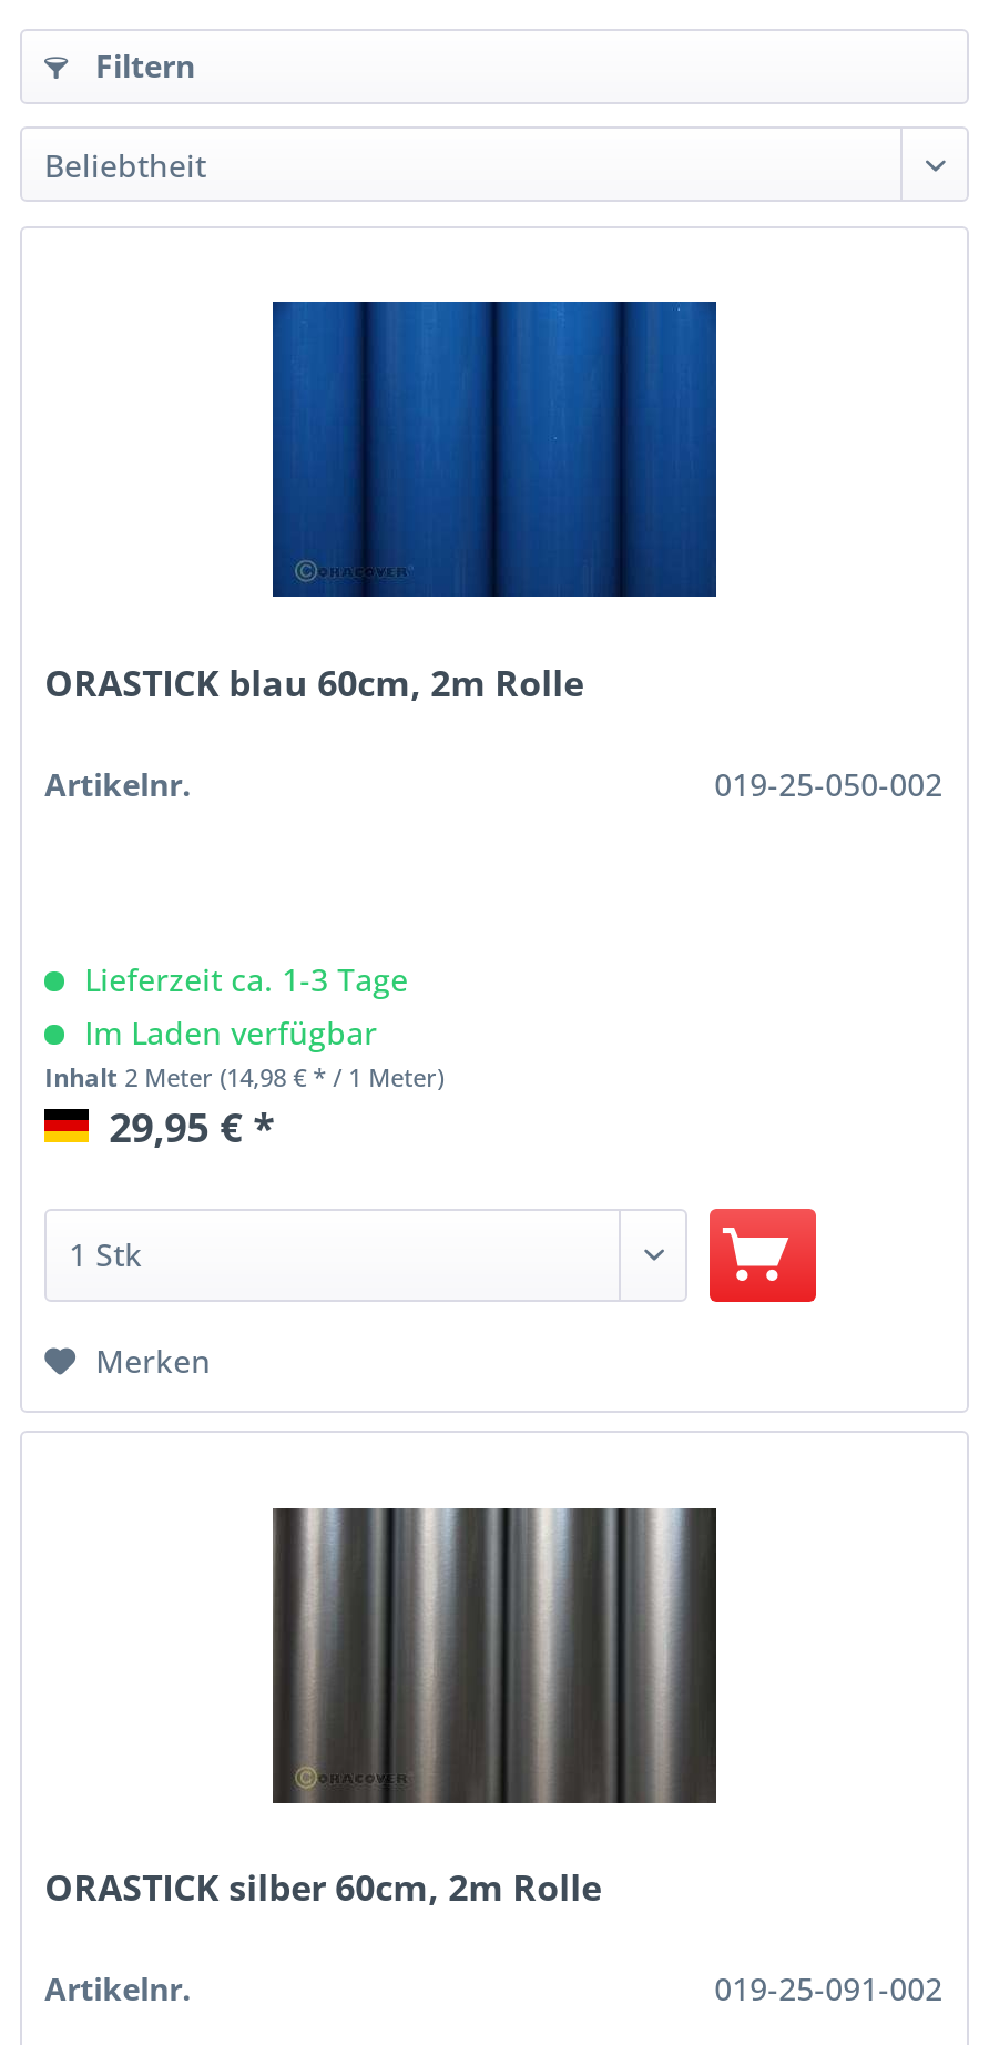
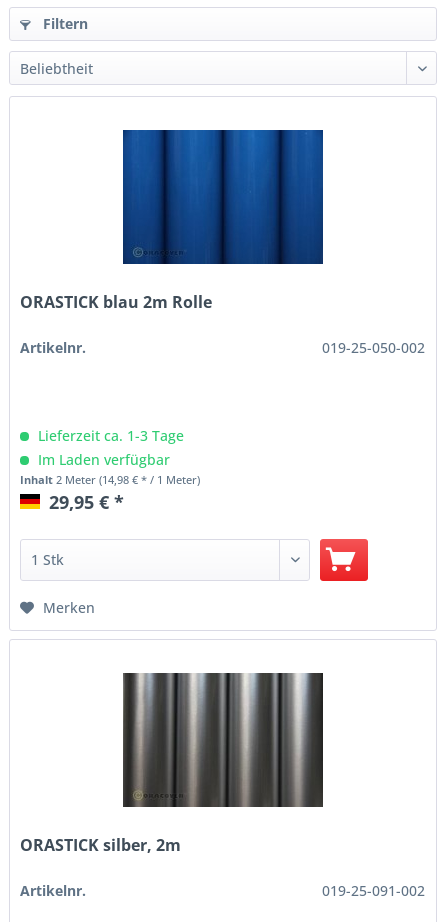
- ORASTICK blau 60cm, 2m Rolle
+ ORASTICK blau 2m Rolle

- ORASTICK silber 60cm, 2m Rolle
+ ORASTICK silber, 2m
